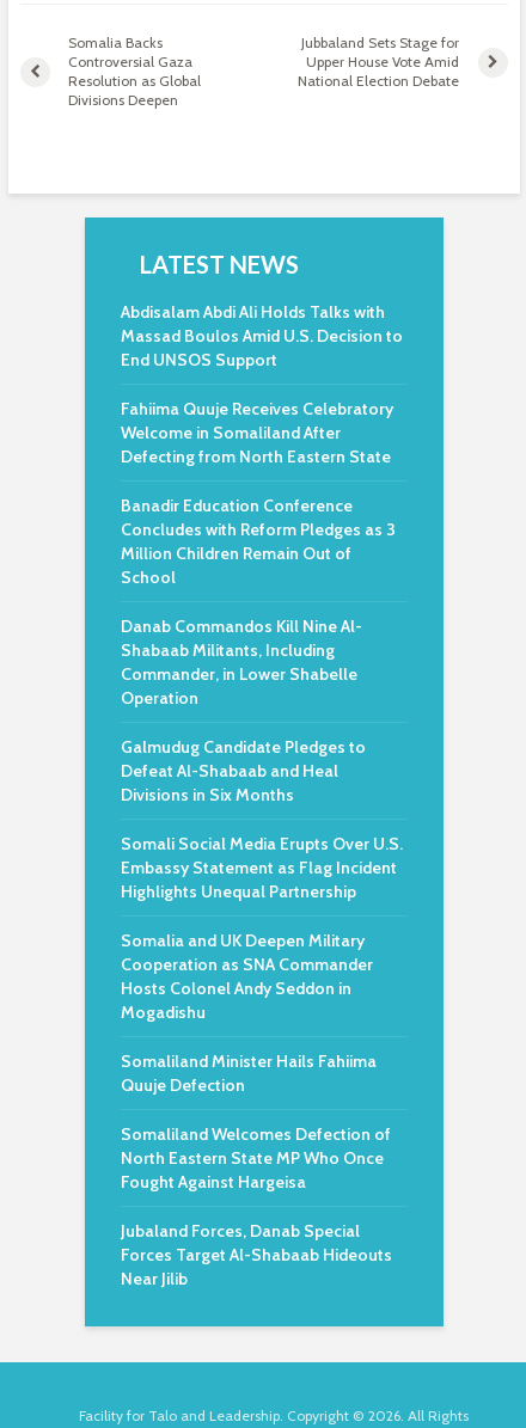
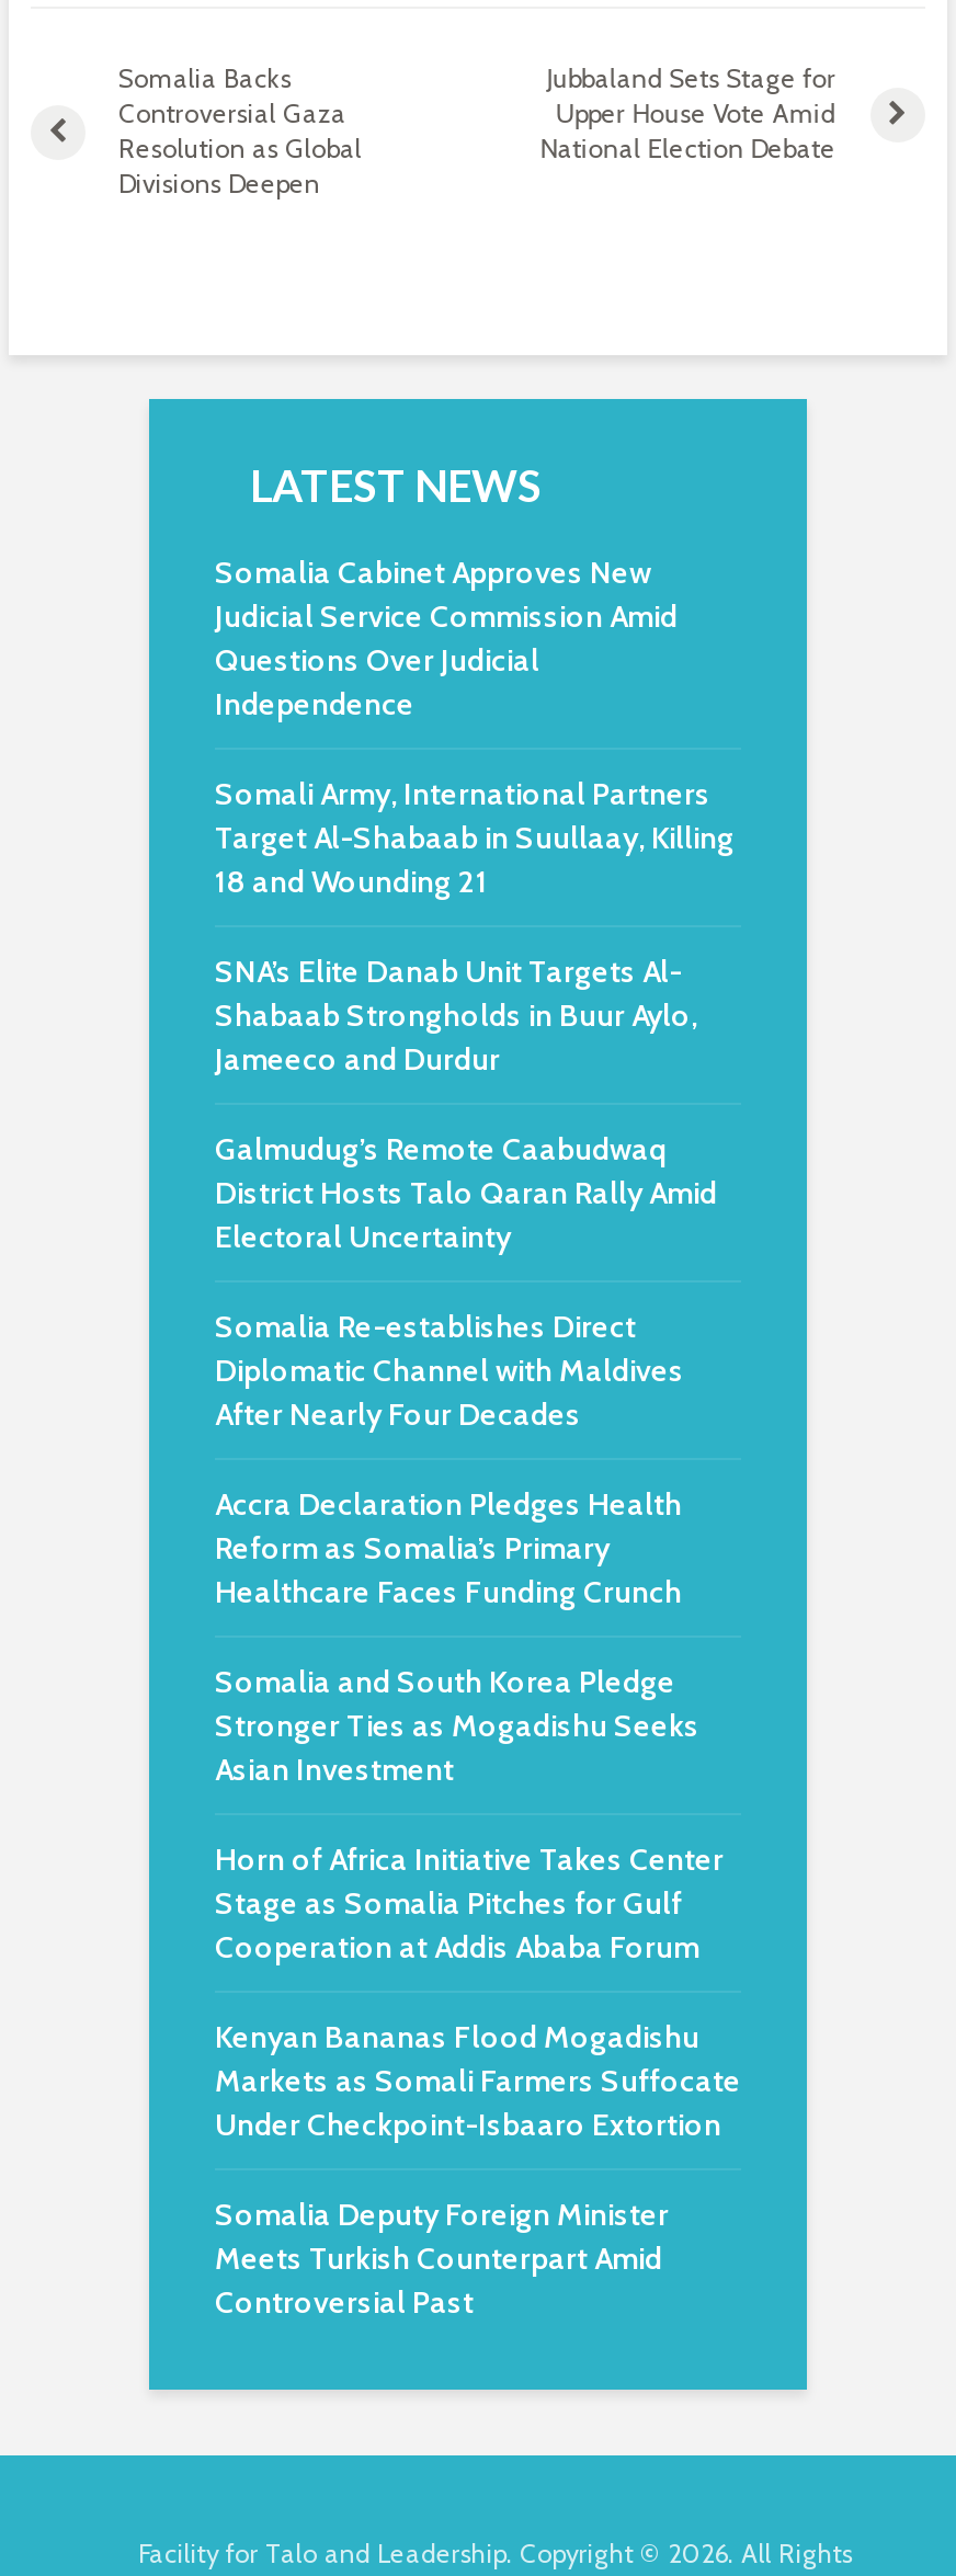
- Abdisalam Abdi Ali Holds Talks with
- Massad Boulos Amid U.S. Decision to
- End UNSOS Support
+ Somalia Cabinet Approves New
+ Judicial Service Commission Amid
+ Questions Over Judicial
+ Independence

- Fahiima Quuje Receives Celebratory
- Welcome in Somaliland After
- Defecting from North Eastern State
+ Somali Army, International Partners
+ Target Al-Shabaab in Suullaay, Killing
+ 18 and Wounding 21

- Banadir Education Conference
- Concludes with Reform Pledges as 3
- Million Children Remain Out of
- School
+ SNA’s Elite Danab Unit Targets Al-
+ Shabaab Strongholds in Buur Aylo,
+ Jameeco and Durdur

- Danab Commandos Kill Nine Al-
- Shabaab Militants, Including
- Commander, in Lower Shabelle
- Operation
+ Galmudug’s Remote Caabudwaq
+ District Hosts Talo Qaran Rally Amid
+ Electoral Uncertainty

- Galmudug Candidate Pledges to
- Defeat Al-Shabaab and Heal
- Divisions in Six Months
+ Somalia Re-establishes Direct
+ Diplomatic Channel with Maldives
+ After Nearly Four Decades

- Somali Social Media Erupts Over U.S.
- Embassy Statement as Flag Incident
- Highlights Unequal Partnership
+ Accra Declaration Pledges Health
+ Reform as Somalia’s Primary
+ Healthcare Faces Funding Crunch

- Somalia and UK Deepen Military
- Cooperation as SNA Commander
- Hosts Colonel Andy Seddon in
- Mogadishu
+ Somalia and South Korea Pledge
+ Stronger Ties as Mogadishu Seeks
+ Asian Investment

- Somaliland Minister Hails Fahiima
- Quuje Defection
+ Horn of Africa Initiative Takes Center
+ Stage as Somalia Pitches for Gulf
+ Cooperation at Addis Ababa Forum

- Somaliland Welcomes Defection of
- North Eastern State MP Who Once
- Fought Against Hargeisa
+ Kenyan Bananas Flood Mogadishu
+ Markets as Somali Farmers Suffocate
+ Under Checkpoint-Isbaaro Extortion

- Jubaland Forces, Danab Special
- Forces Target Al-Shabaab Hideouts
- Near Jilib
+ Somalia Deputy Foreign Minister
+ Meets Turkish Counterpart Amid
+ Controversial Past
